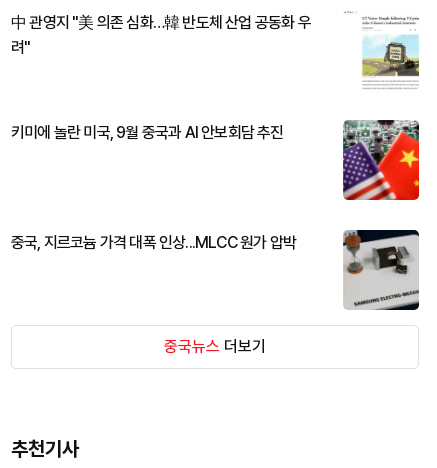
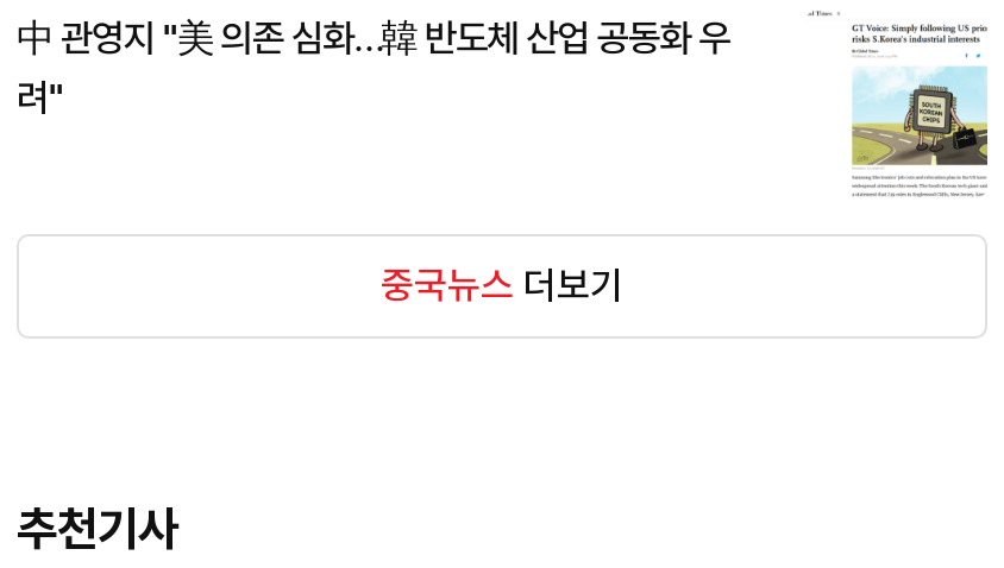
- 키미에 놀란 미국, 9월 중국과 AI 안보회담 추진

- [image]

- 중국, 지르코늄 가격 대폭 인상...MLCC 원가 압박

- [image]
